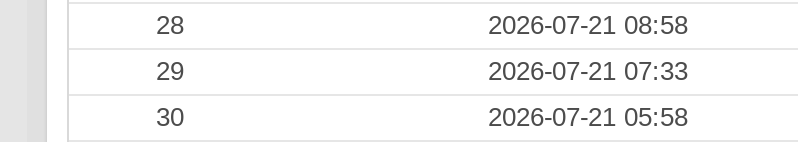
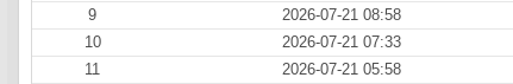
- 28
+ 9

- 29
+ 10

- 30
+ 11
